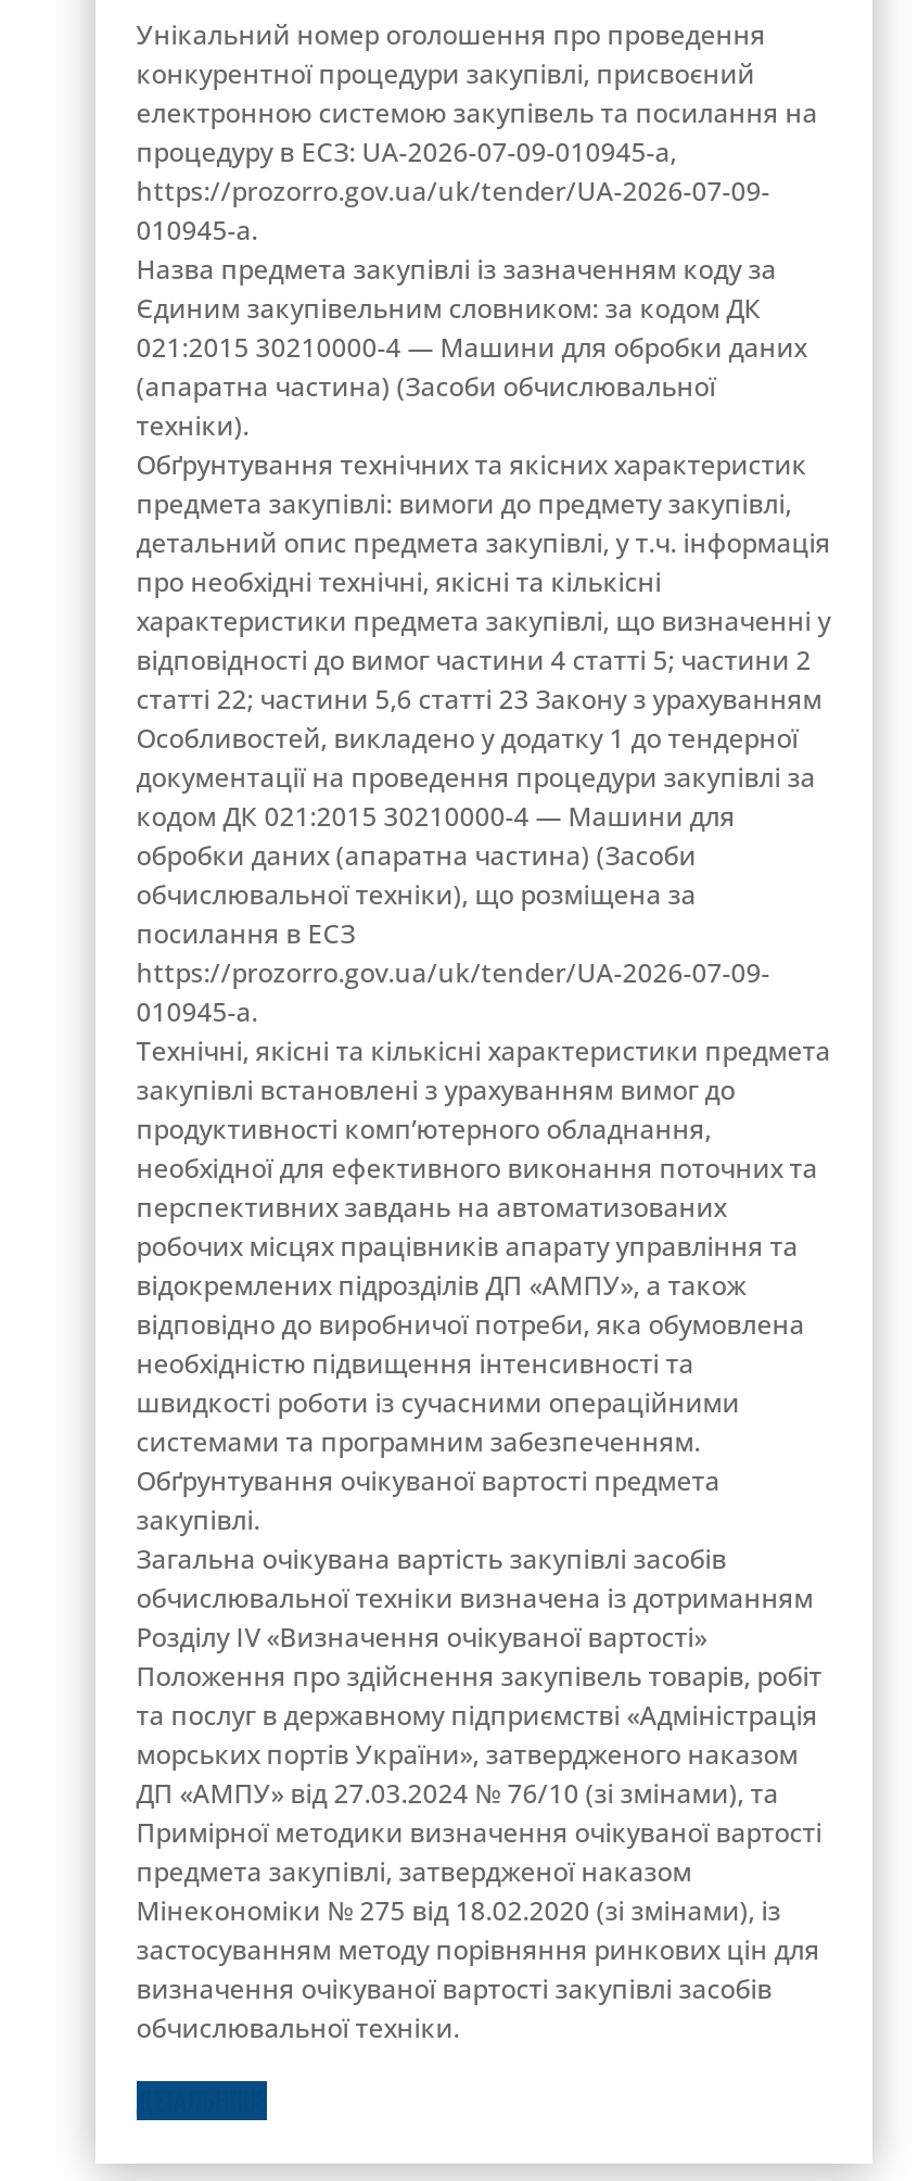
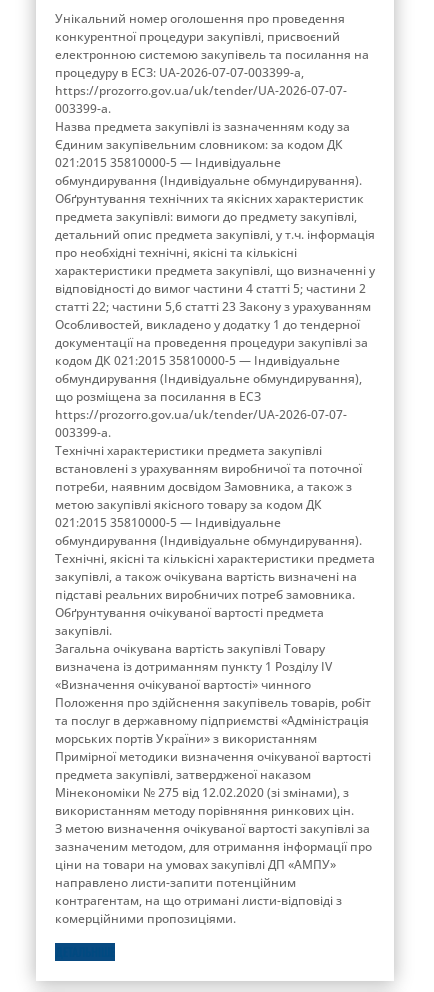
- процедуру в ЕСЗ: UA-2026-07-09-010945-a,
- https://prozorro.gov.ua/uk/tender/UA-2026-07-09-
- 010945-a.
+ процедуру в ЕСЗ: UA-2026-07-07-003399-a,
+ https://prozorro.gov.ua/uk/tender/UA-2026-07-07-
+ 003399-a.

- 021:2015 30210000-4 — Машини для обробки даних
- (апаратна частина) (Засоби обчислювальної
- техніки).
+ 021:2015 35810000-5 — Індивідуальне
+ обмундирування (Індивідуальне обмундирування).

- кодом ДК 021:2015 30210000-4 — Машини для
- обробки даних (апаратна частина) (Засоби
- обчислювальної техніки), що розміщена за
- посилання в ЕСЗ
- https://prozorro.gov.ua/uk/tender/UA-2026-07-09-
- 010945-a.
+ кодом ДК 021:2015 35810000-5 — Індивідуальне
+ обмундирування (Індивідуальне обмундирування),
+ що розміщена за посилання в ЕСЗ
+ https://prozorro.gov.ua/uk/tender/UA-2026-07-07-
+ 003399-a.
+ Технічні характеристики предмета закупівлі
+ встановлені з урахуванням виробничої та поточної
+ потреби, наявним досвідом Замовника, а також з
+ метою закупівлі якісного товару за кодом ДК
+ 021:2015 35810000-5 — Індивідуальне
+ обмундирування (Індивідуальне обмундирування).

moved down: Технічні, якісні та кількісні характеристики предмета

- закупівлі встановлені з урахуванням вимог до
- продуктивності комп’ютерного обладнання,
- необхідної для ефективного виконання поточних та
- перспективних завдань на автоматизованих
- робочих місцях працівників апарату управління та
- відокремлених підрозділів ДП «АМПУ», а також
- відповідно до виробничої потреби, яка обумовлена
- необхідністю підвищення інтенсивності та
- швидкості роботи із сучасними операційними
- системами та програмним забезпеченням.
+ закупівлі, а також очікувана вартість визначені на
+ підставі реальних виробничих потреб замовника.

moved up: Обґрунтування очікуваної вартості предмета | закупівлі.

- Загальна очікувана вартість закупівлі засобів
- обчислювальної техніки визначена із дотриманням
- Розділу IV «Визначення очікуваної вартості»
+ Загальна очікувана вартість закупівлі Товару
+ визначена із дотриманням пункту 1 Розділу ІV
+ «Визначення очікуваної вартості» чинного

moved up: Положення про здійснення закупівель товарів, робіт | та послуг в державному підприємстві «Адміністрація

- морських портів України», затвердженого наказом
- ДП «АМПУ» від 27.03.2024 № 76/10 (зі змінами), та
+ морських портів України» з використанням

moved up: Примірної методики визначення очікуваної вартості | предмета закупівлі, затвердженої наказом

- Мінекономіки № 275 від 18.02.2020 (зі змінами), із
- застосуванням методу порівняння ринкових цін для
- визначення очікуваної вартості закупівлі засобів
- обчислювальної техніки.
+ Мінекономіки № 275 від 12.02.2020 (зі змінами), з
+ використанням методу порівняння ринкових цін.
+ З метою визначення очікуваної вартості закупівлі за
+ зазначеним методом, для отримання інформації про
+ ціни на товари на умовах закупівлі ДП «АМПУ»
+ направлено листи-запити потенційним
+ контрагентам, на що отримані листи-відповіді з
+ комерційними пропозиціями.
